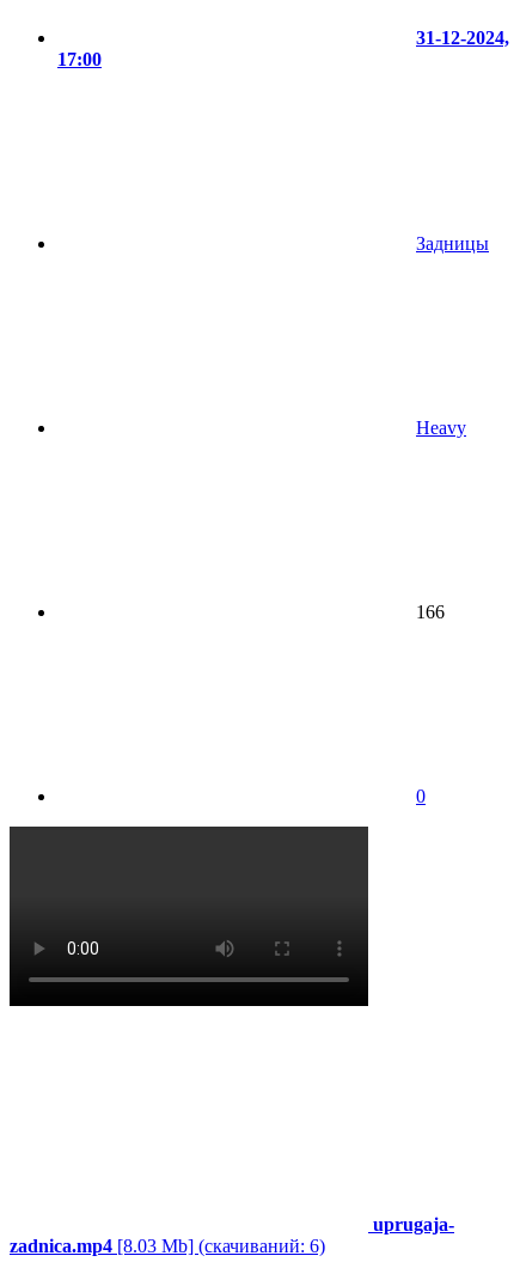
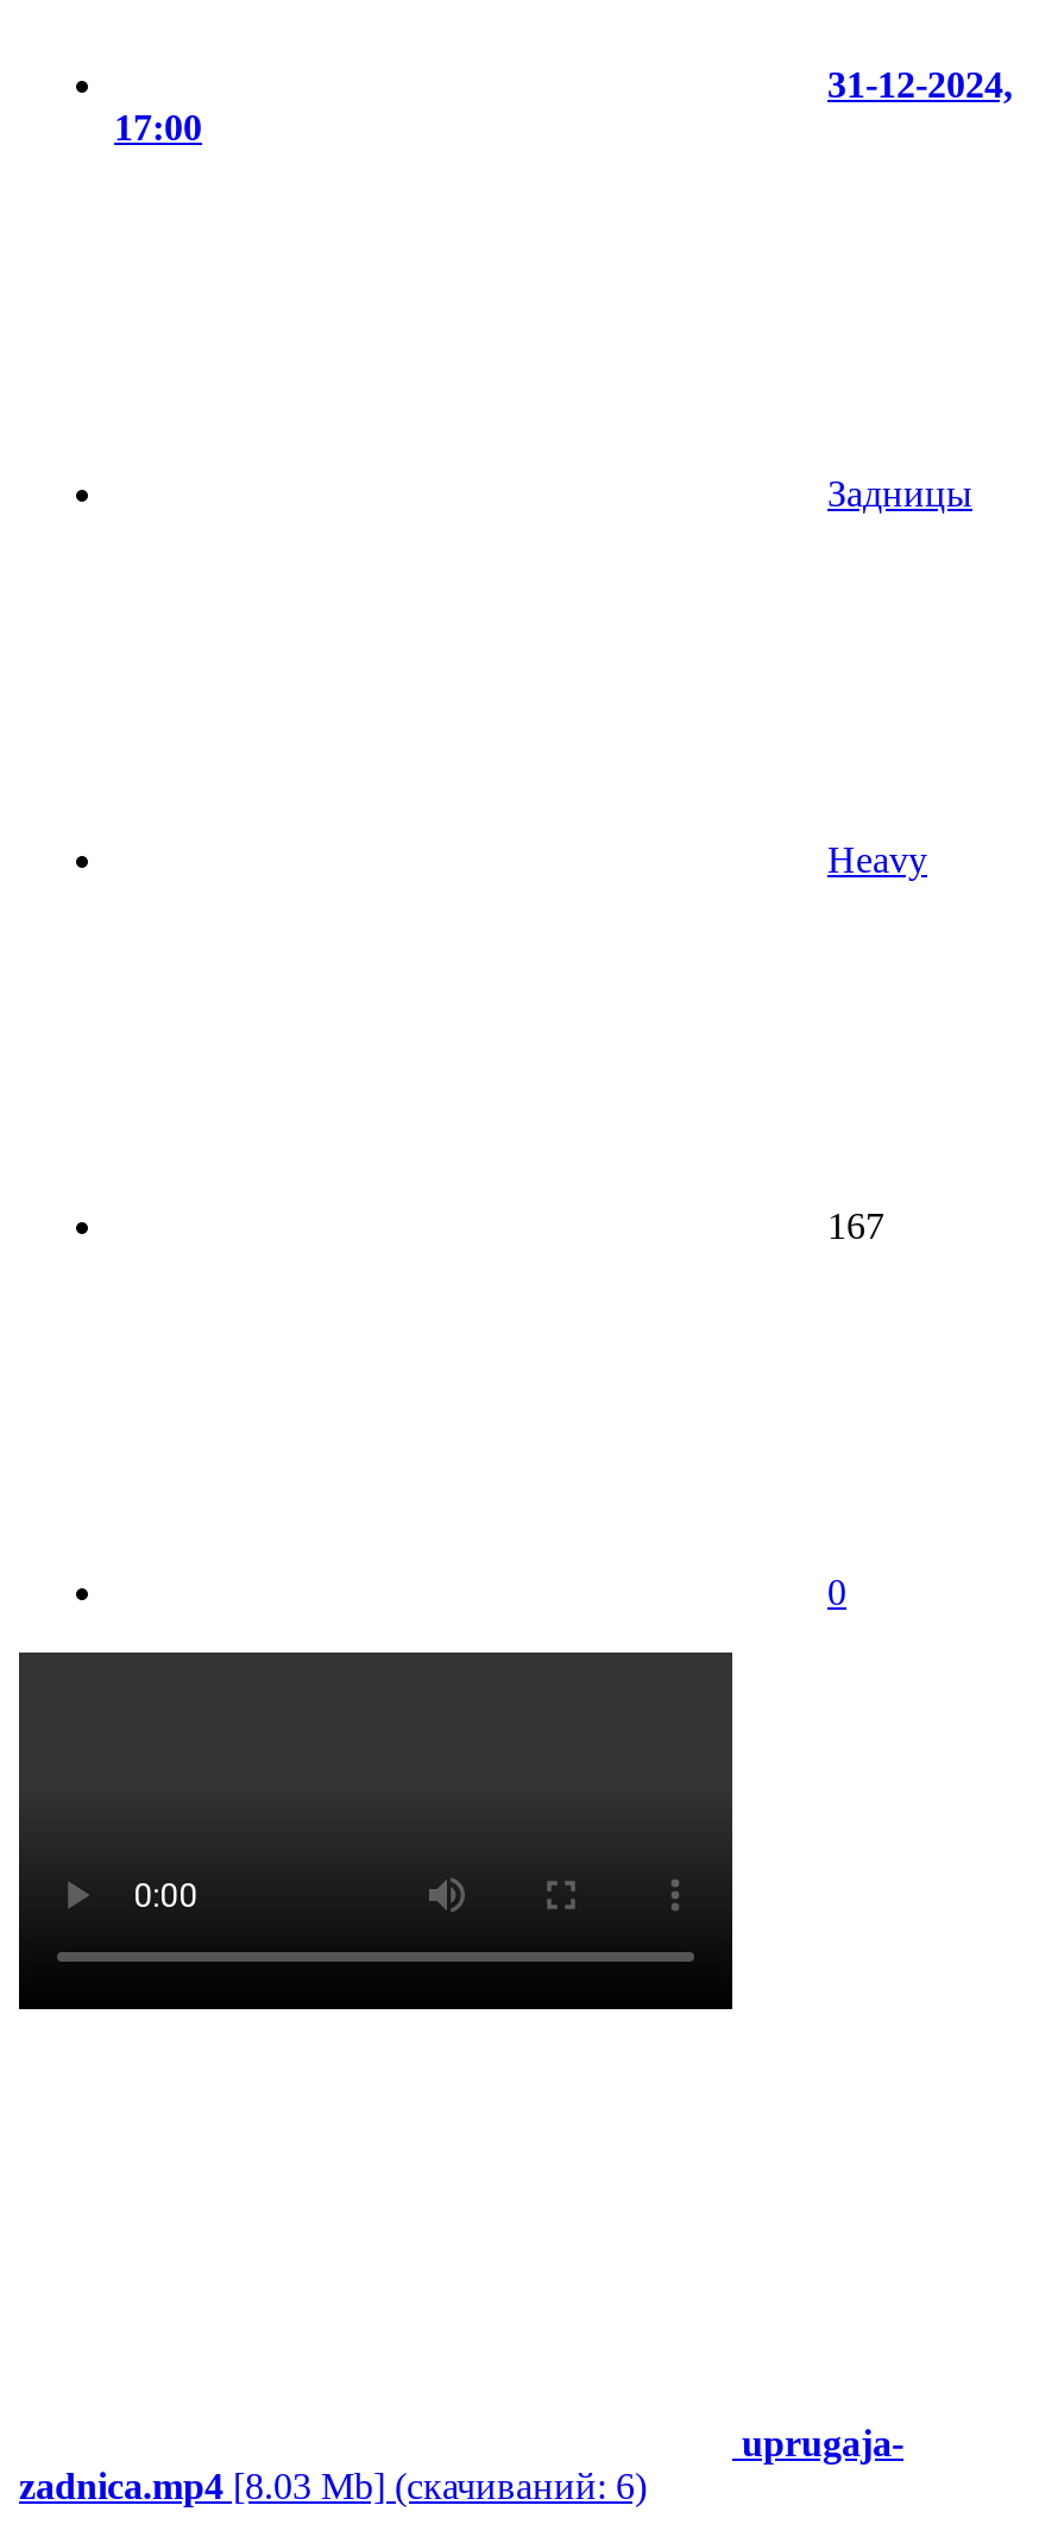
- 166
+ 167
